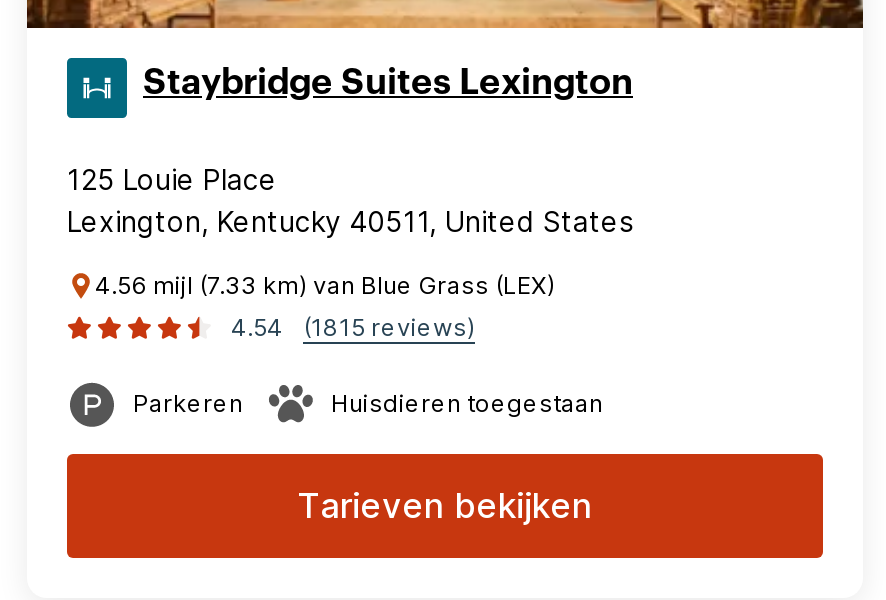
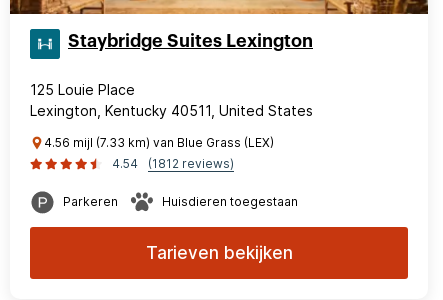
- 4.54 (1815 reviews)
+ 4.54 (1812 reviews)
